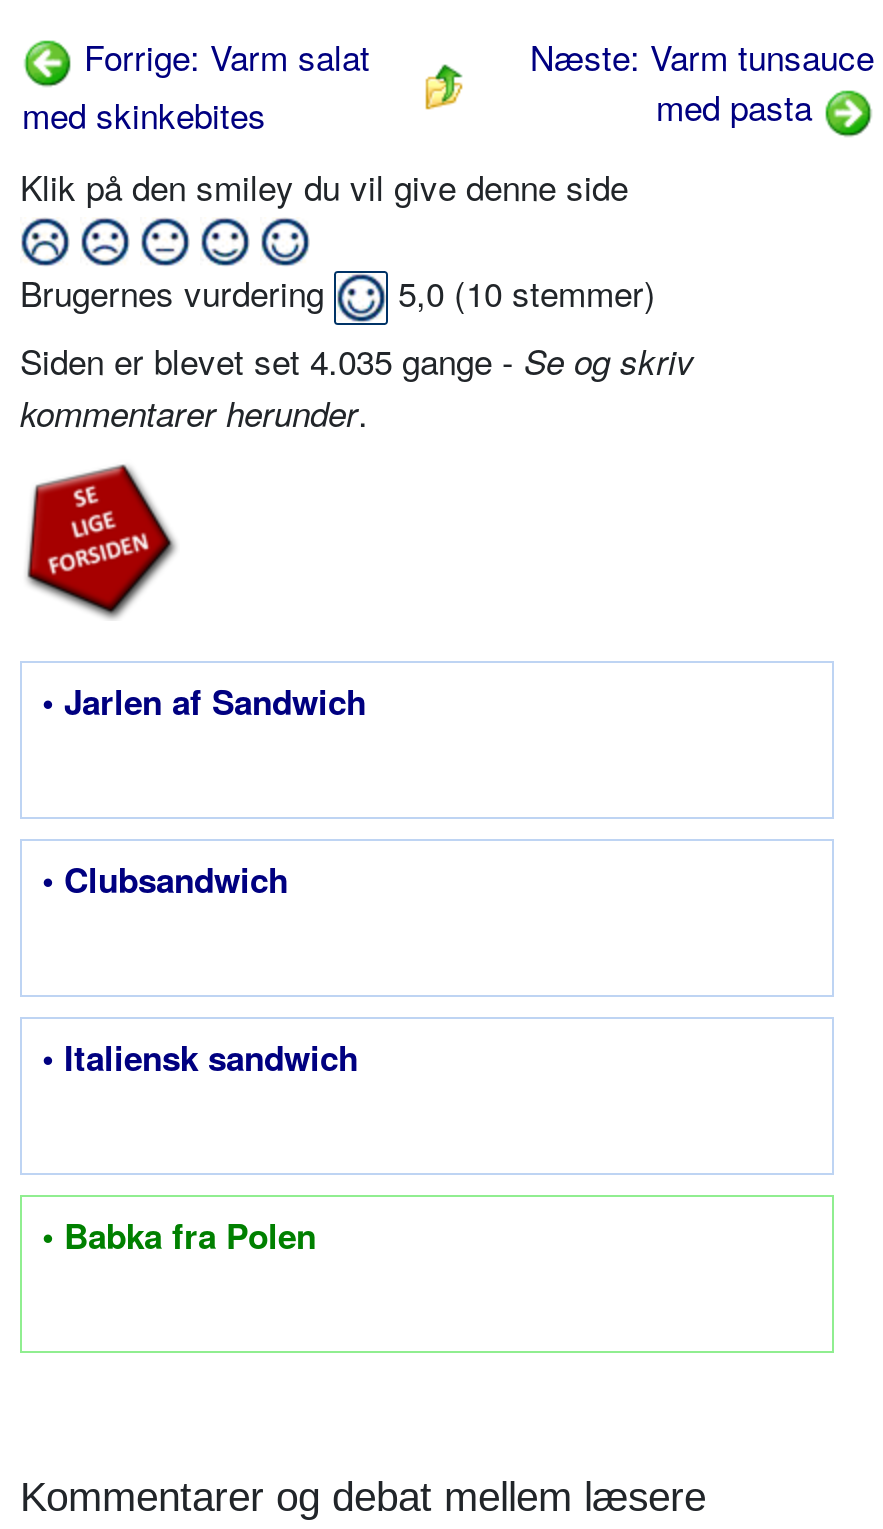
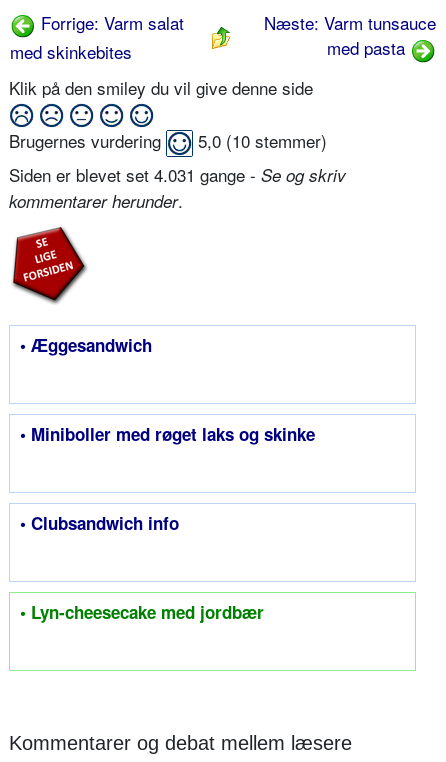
- Siden er blevet set 4.035 gange - Se og skriv
+ Siden er blevet set 4.031 gange - Se og skriv

- • Jarlen af Sandwich
+ • Æggesandwich

- • Clubsandwich
+ • Miniboller med røget laks og skinke

- • Italiensk sandwich
+ • Clubsandwich info

- • Babka fra Polen
+ • Lyn-cheesecake med jordbær
